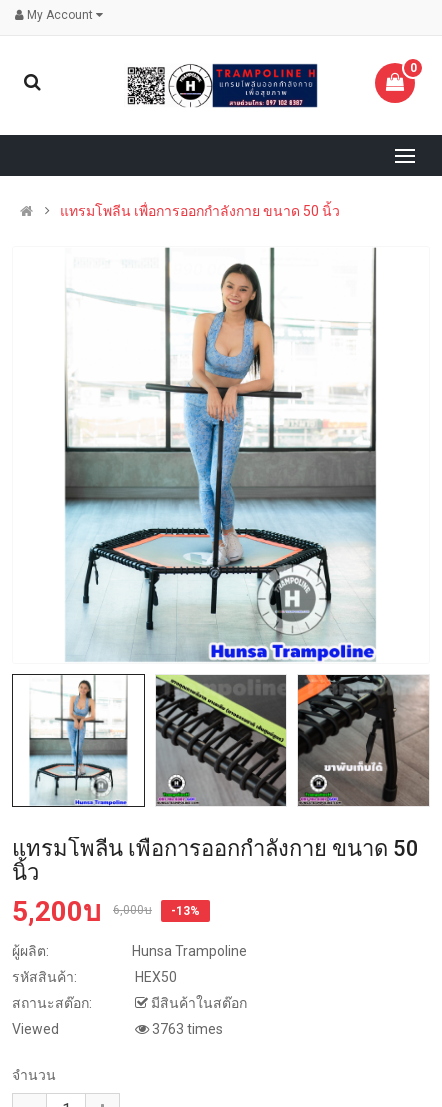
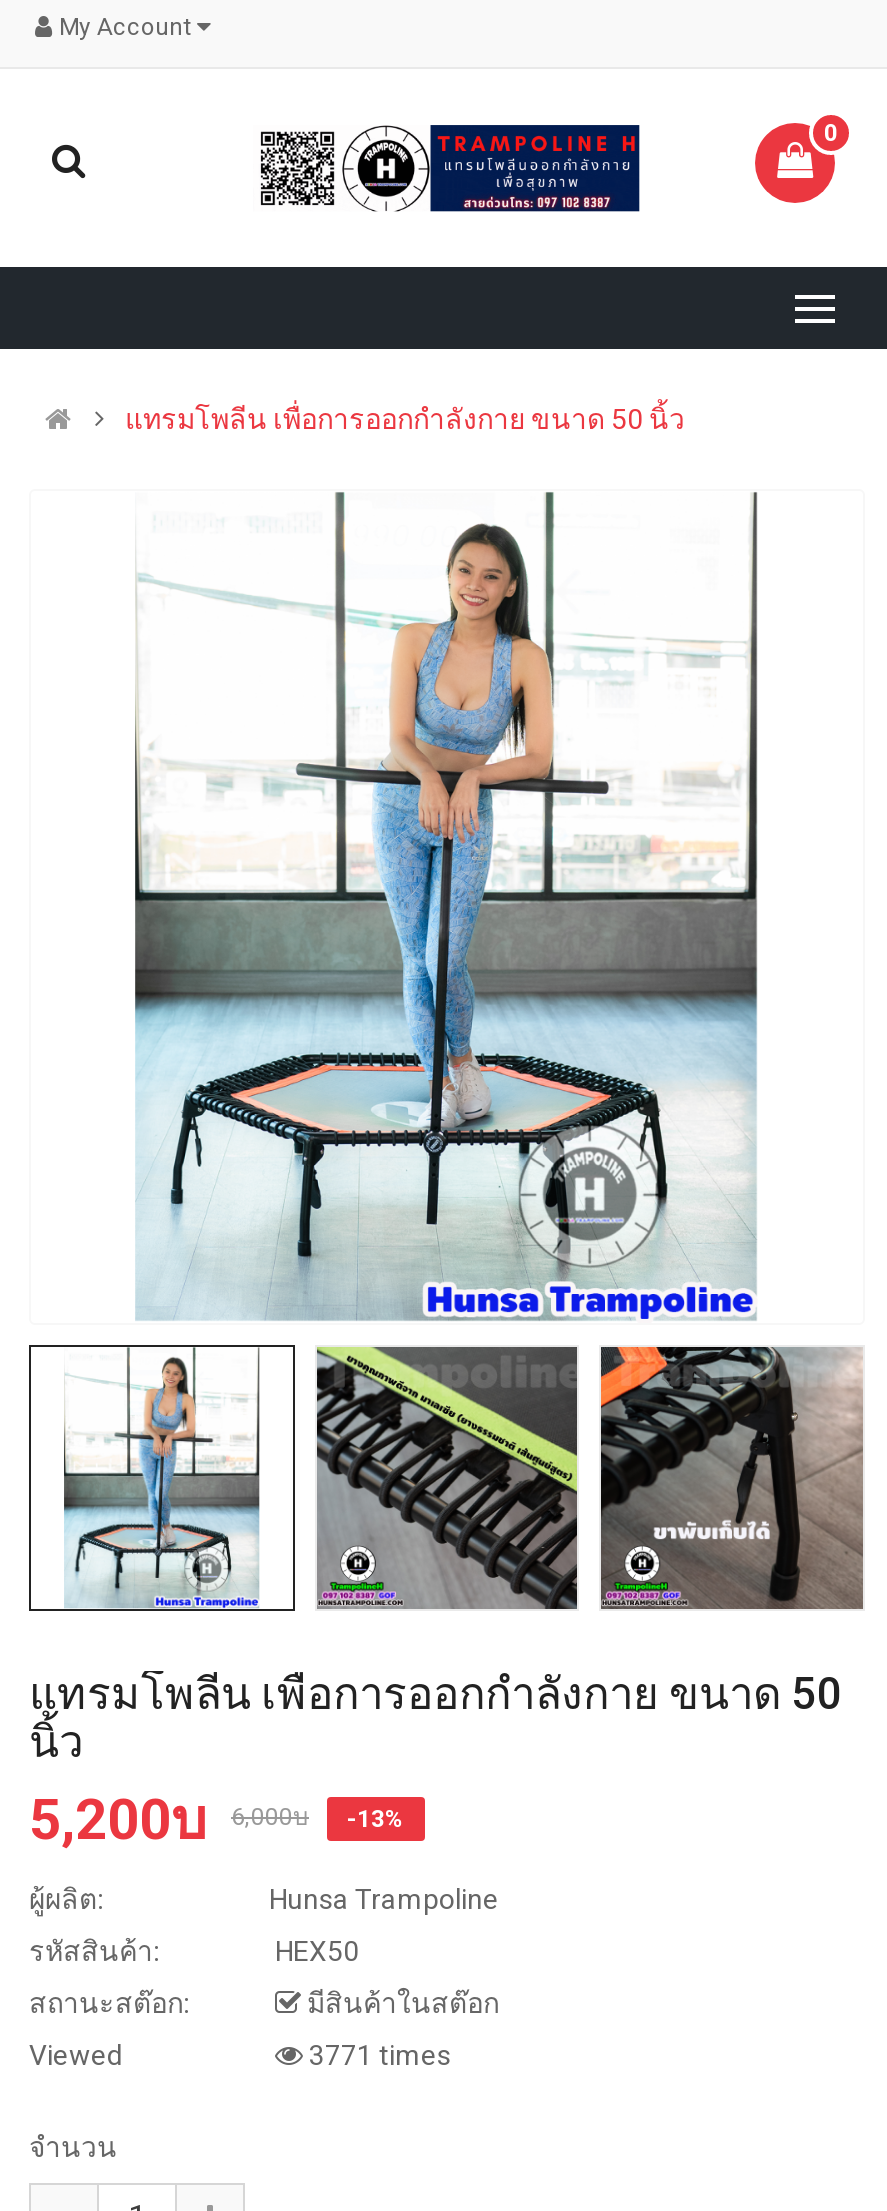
- 3763 times
+ 3771 times
